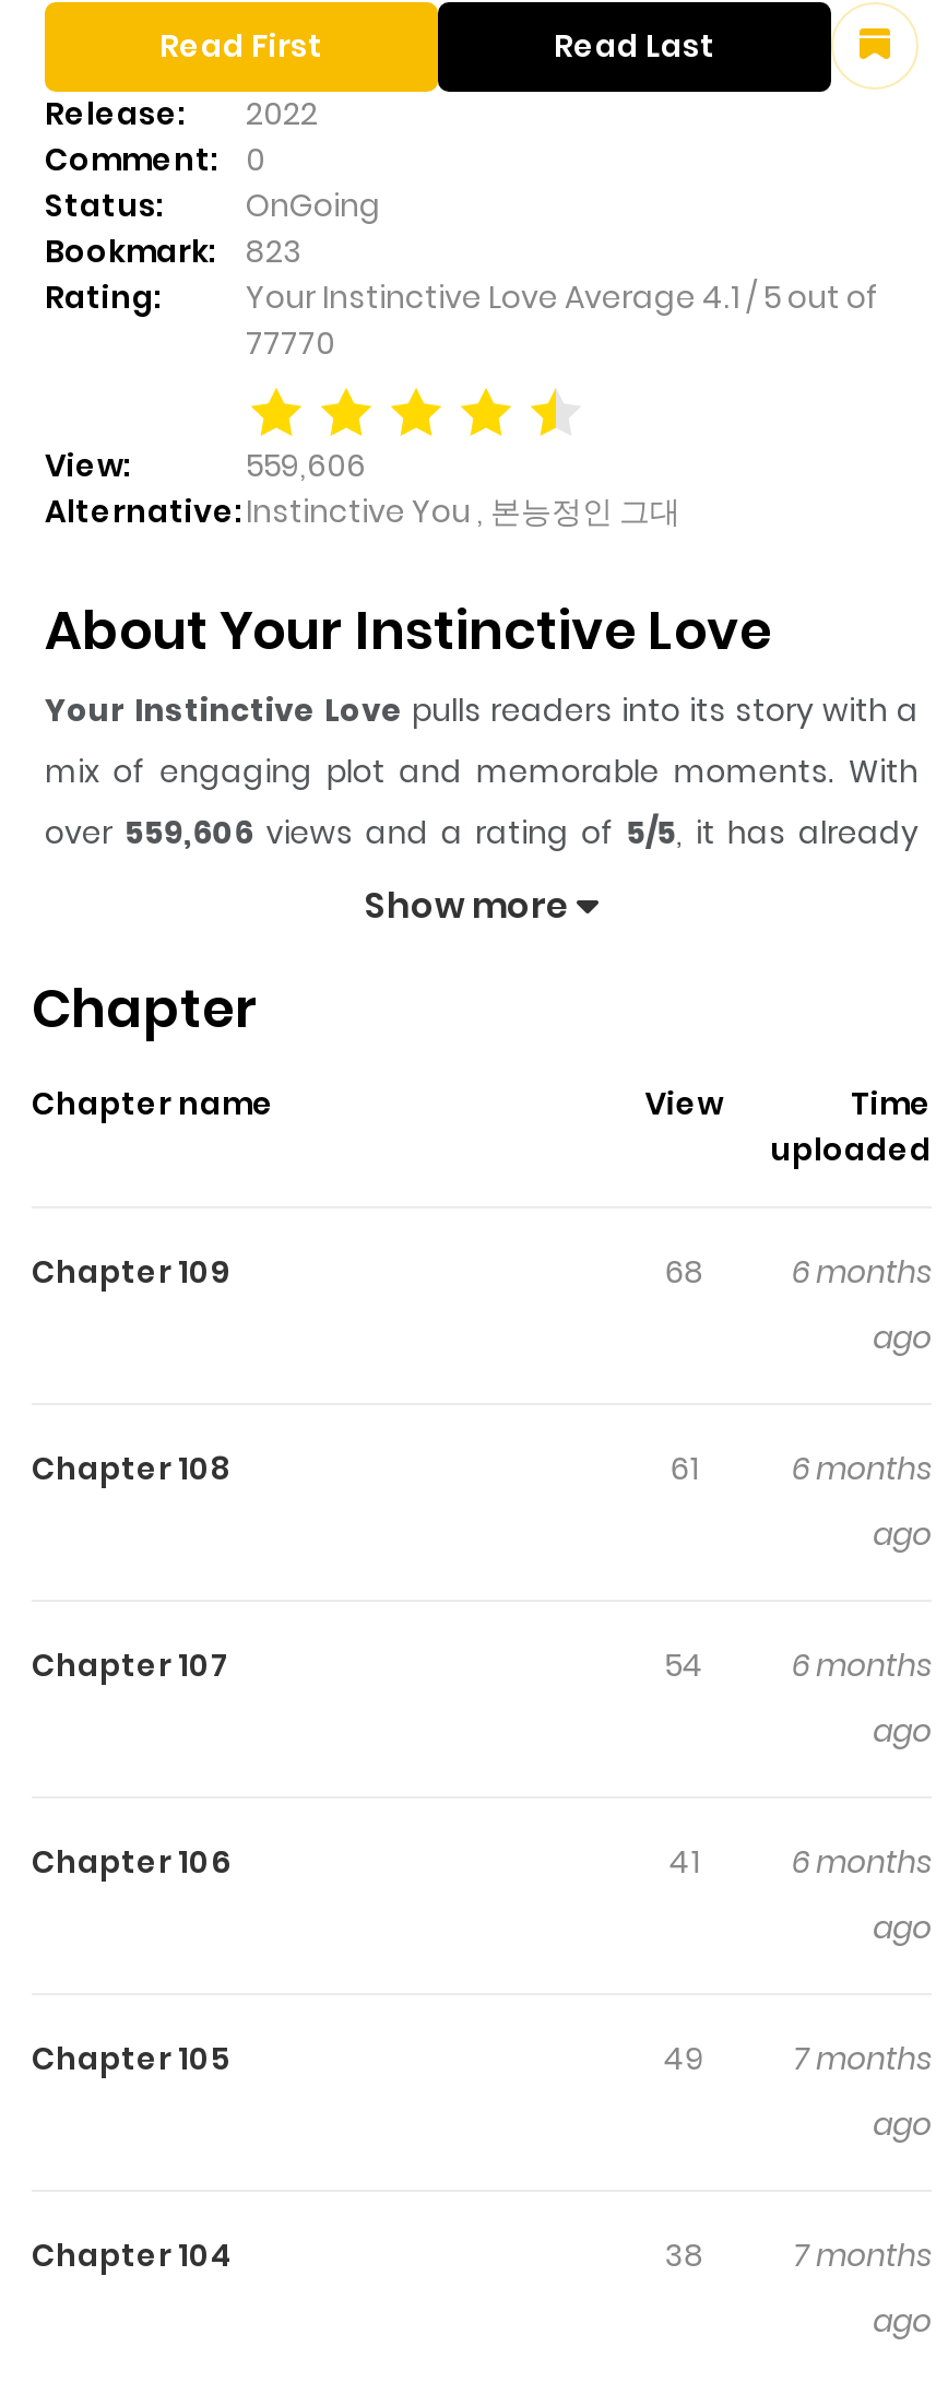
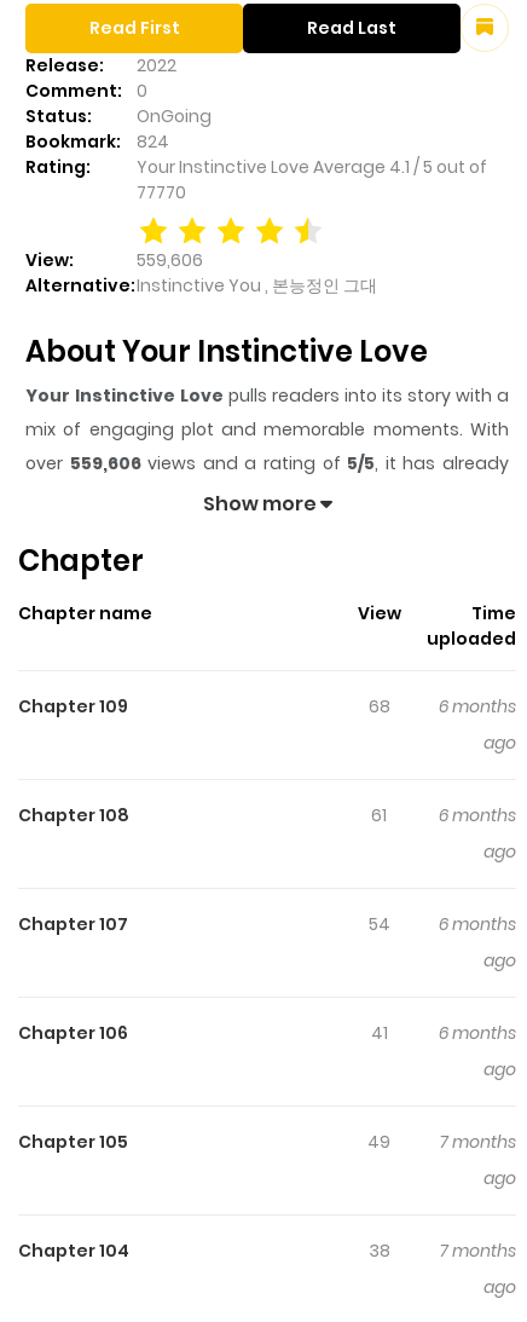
- Bookmark: 823
+ Bookmark: 824
